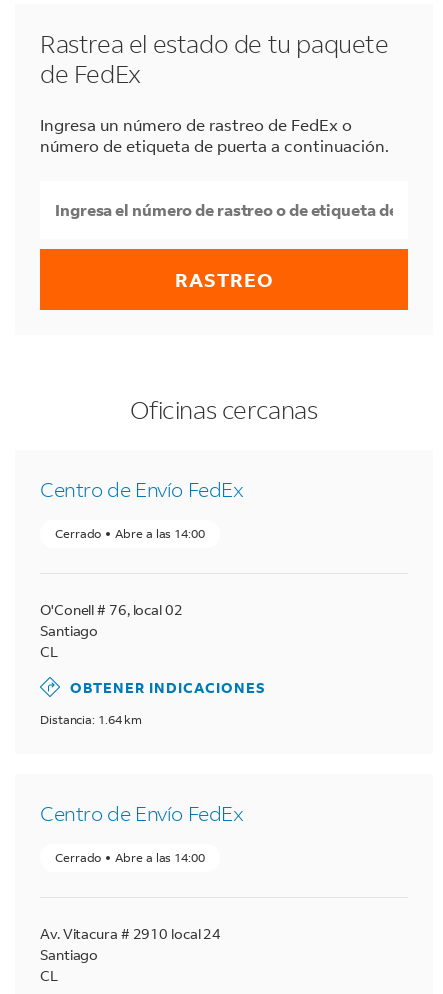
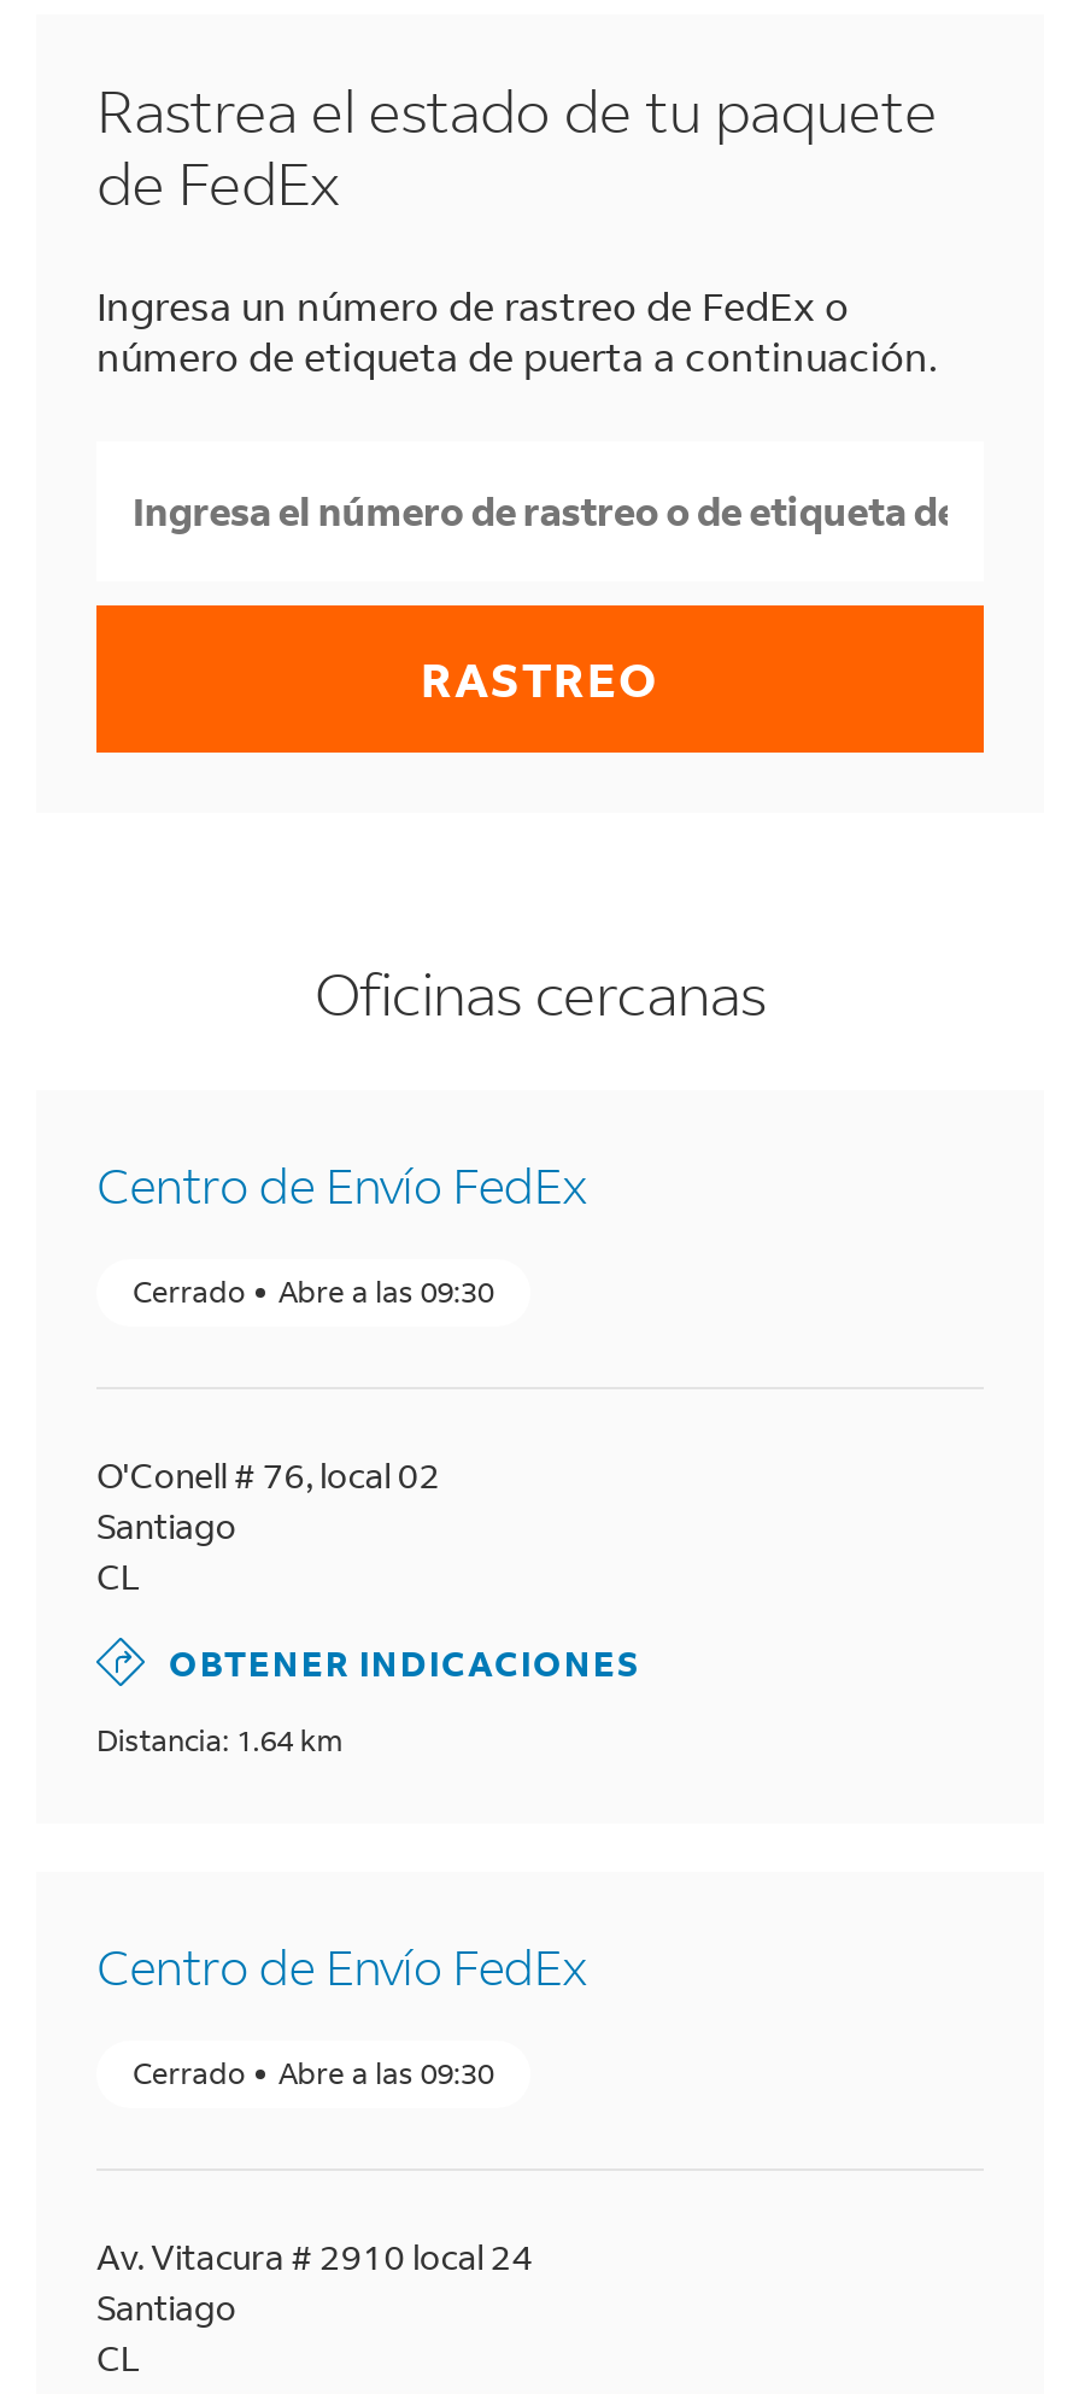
- Cerrado Abre a las 14:00
+ Cerrado Abre a las 09:30

- Cerrado Abre a las 14:00
+ Cerrado Abre a las 09:30
